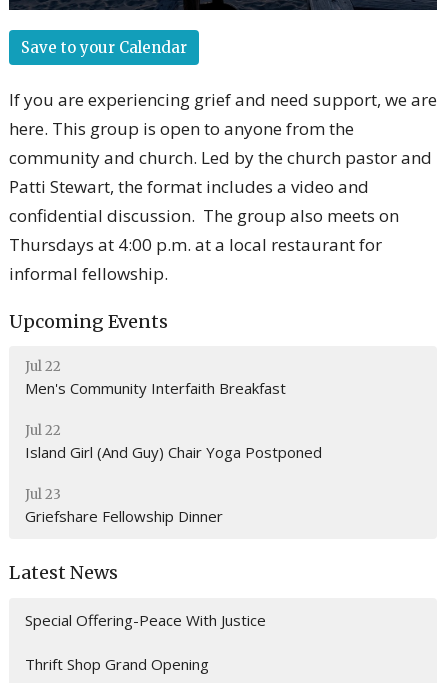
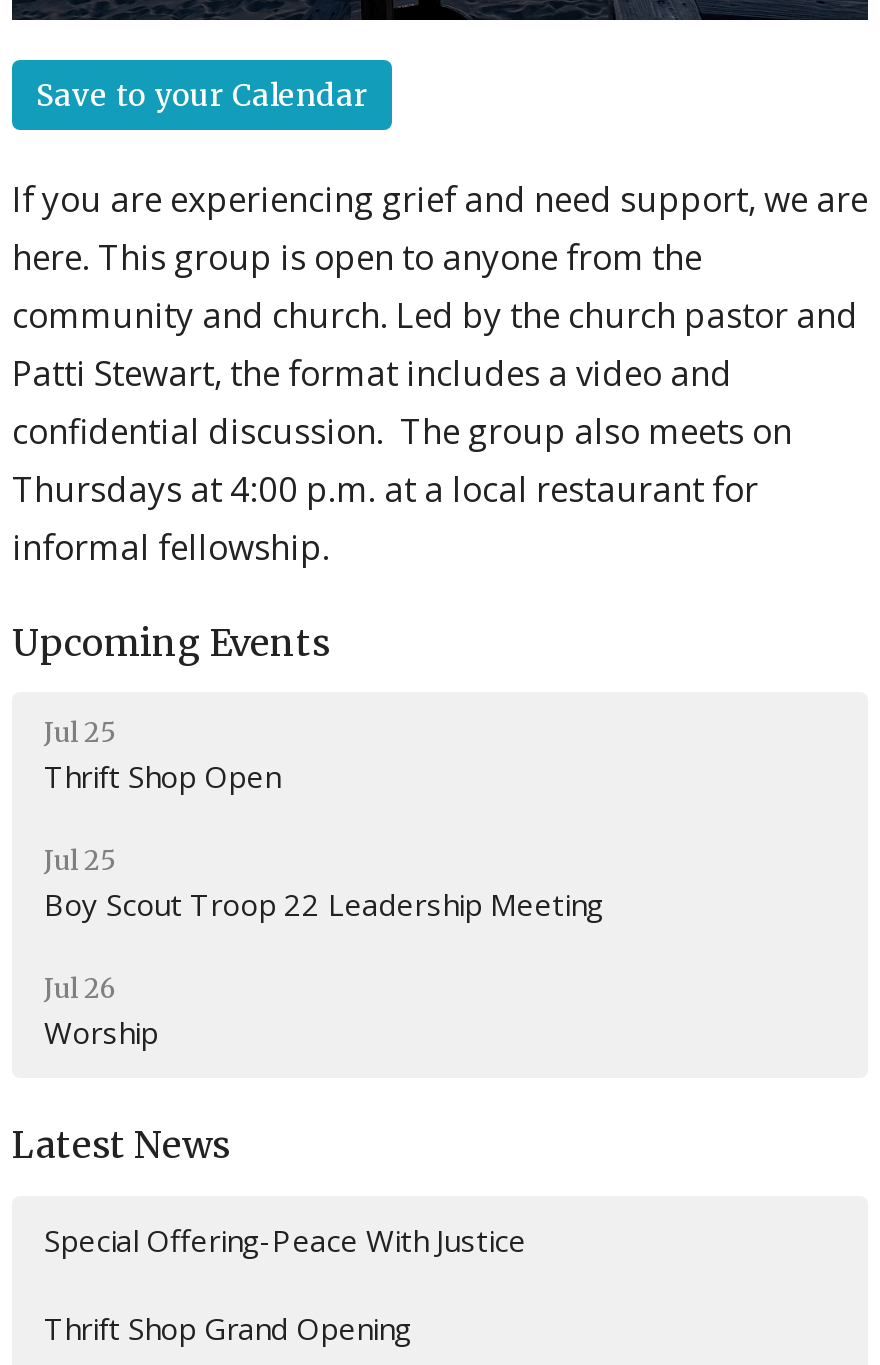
- Jul 22
- Men's Community Interfaith Breakfast
+ Jul 25
+ Thrift Shop Open

- Jul 22
- Island Girl (And Guy) Chair Yoga Postponed
+ Jul 25
+ Boy Scout Troop 22 Leadership Meeting

- Jul 23
- Griefshare Fellowship Dinner
+ Jul 26
+ Worship
